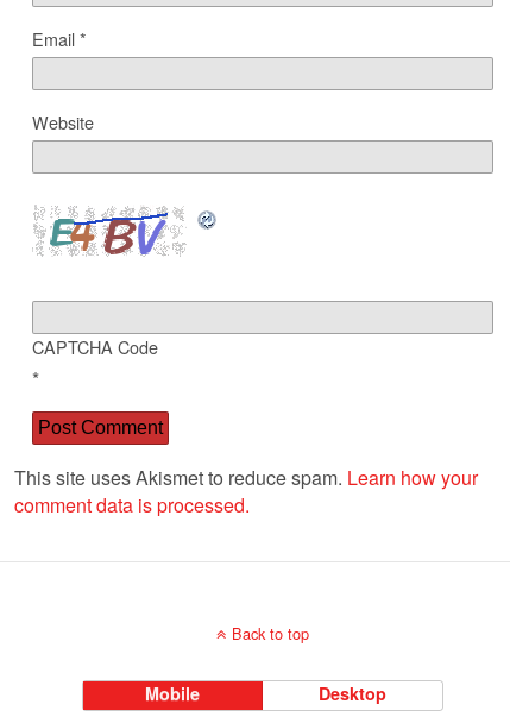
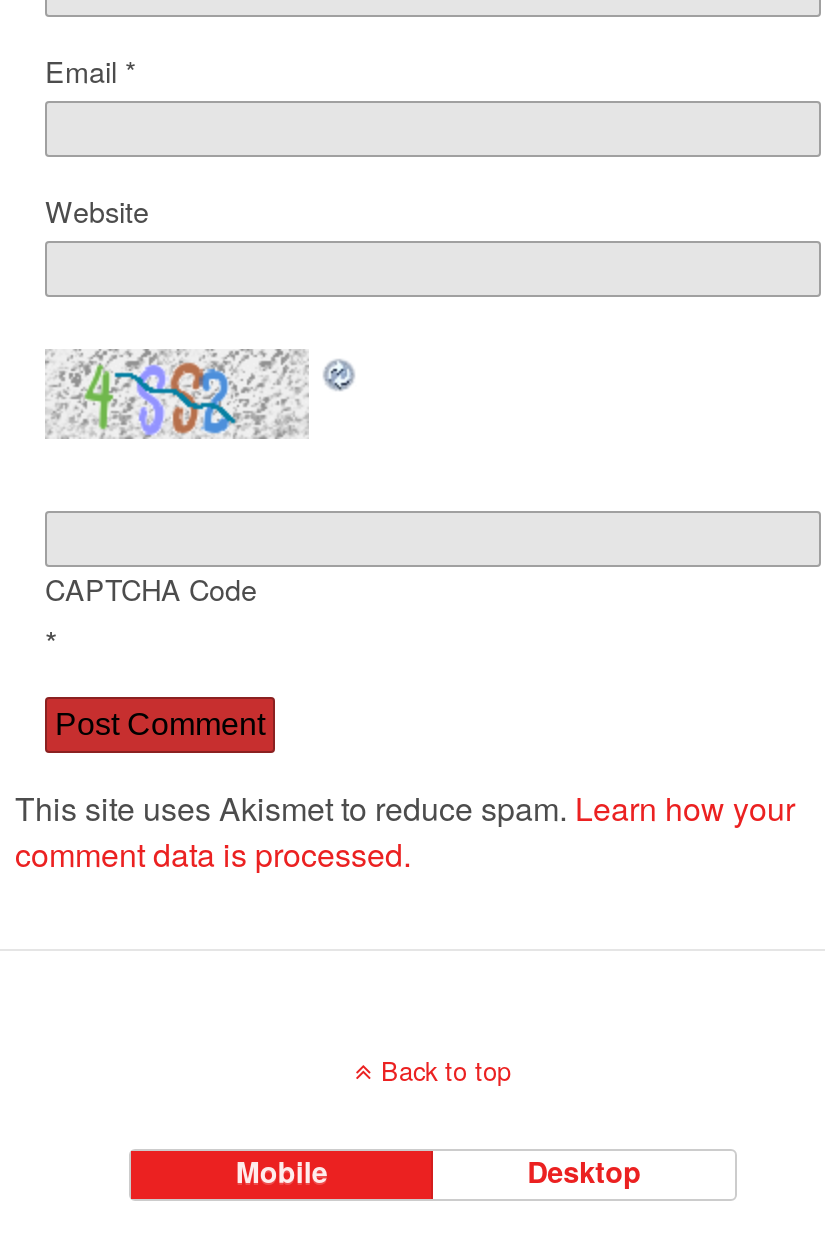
- [image]
+ [image]
